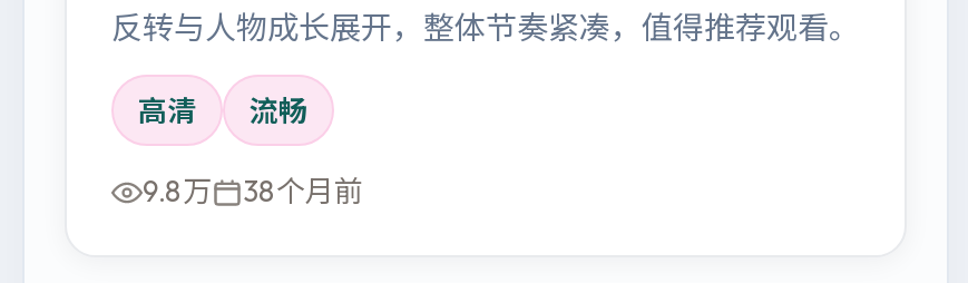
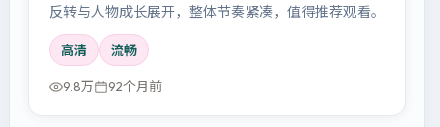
- 9.8万 38个月前
+ 9.8万 92个月前
